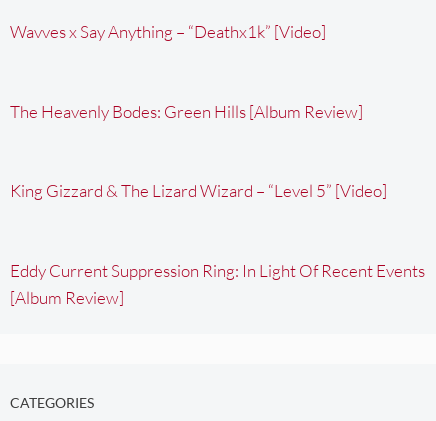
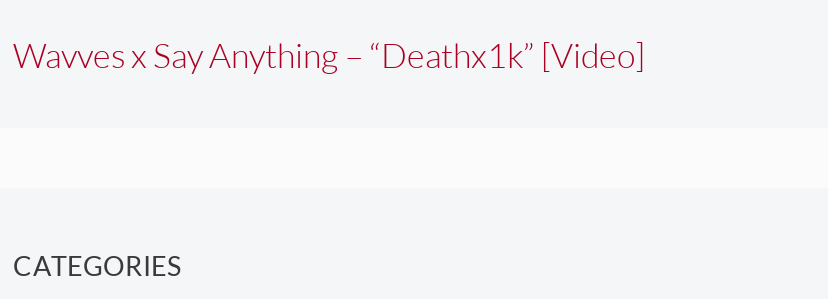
- The Heavenly Bodes: Green Hills [Album Review]

- King Gizzard & The Lizard Wizard – “Level 5” [Video]

- Eddy Current Suppression Ring: In Light Of Recent Events
- [Album Review]
